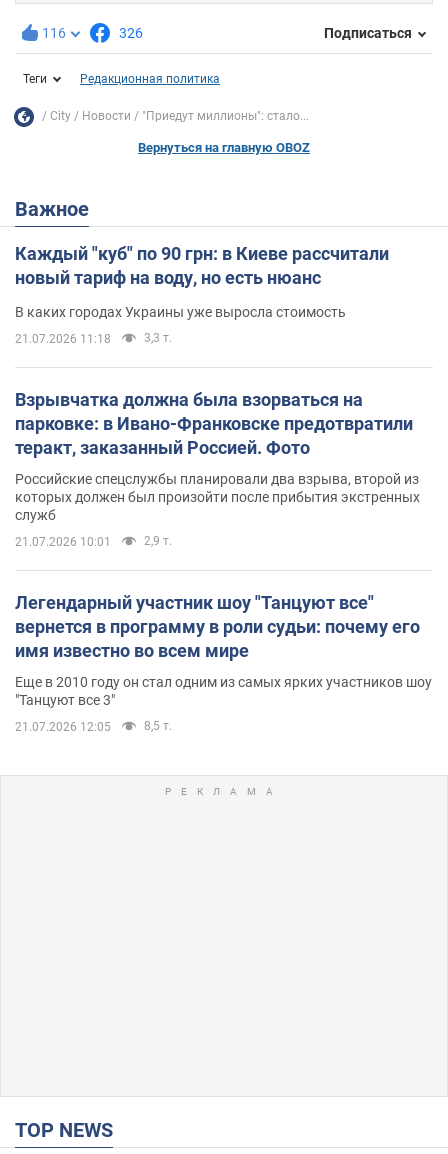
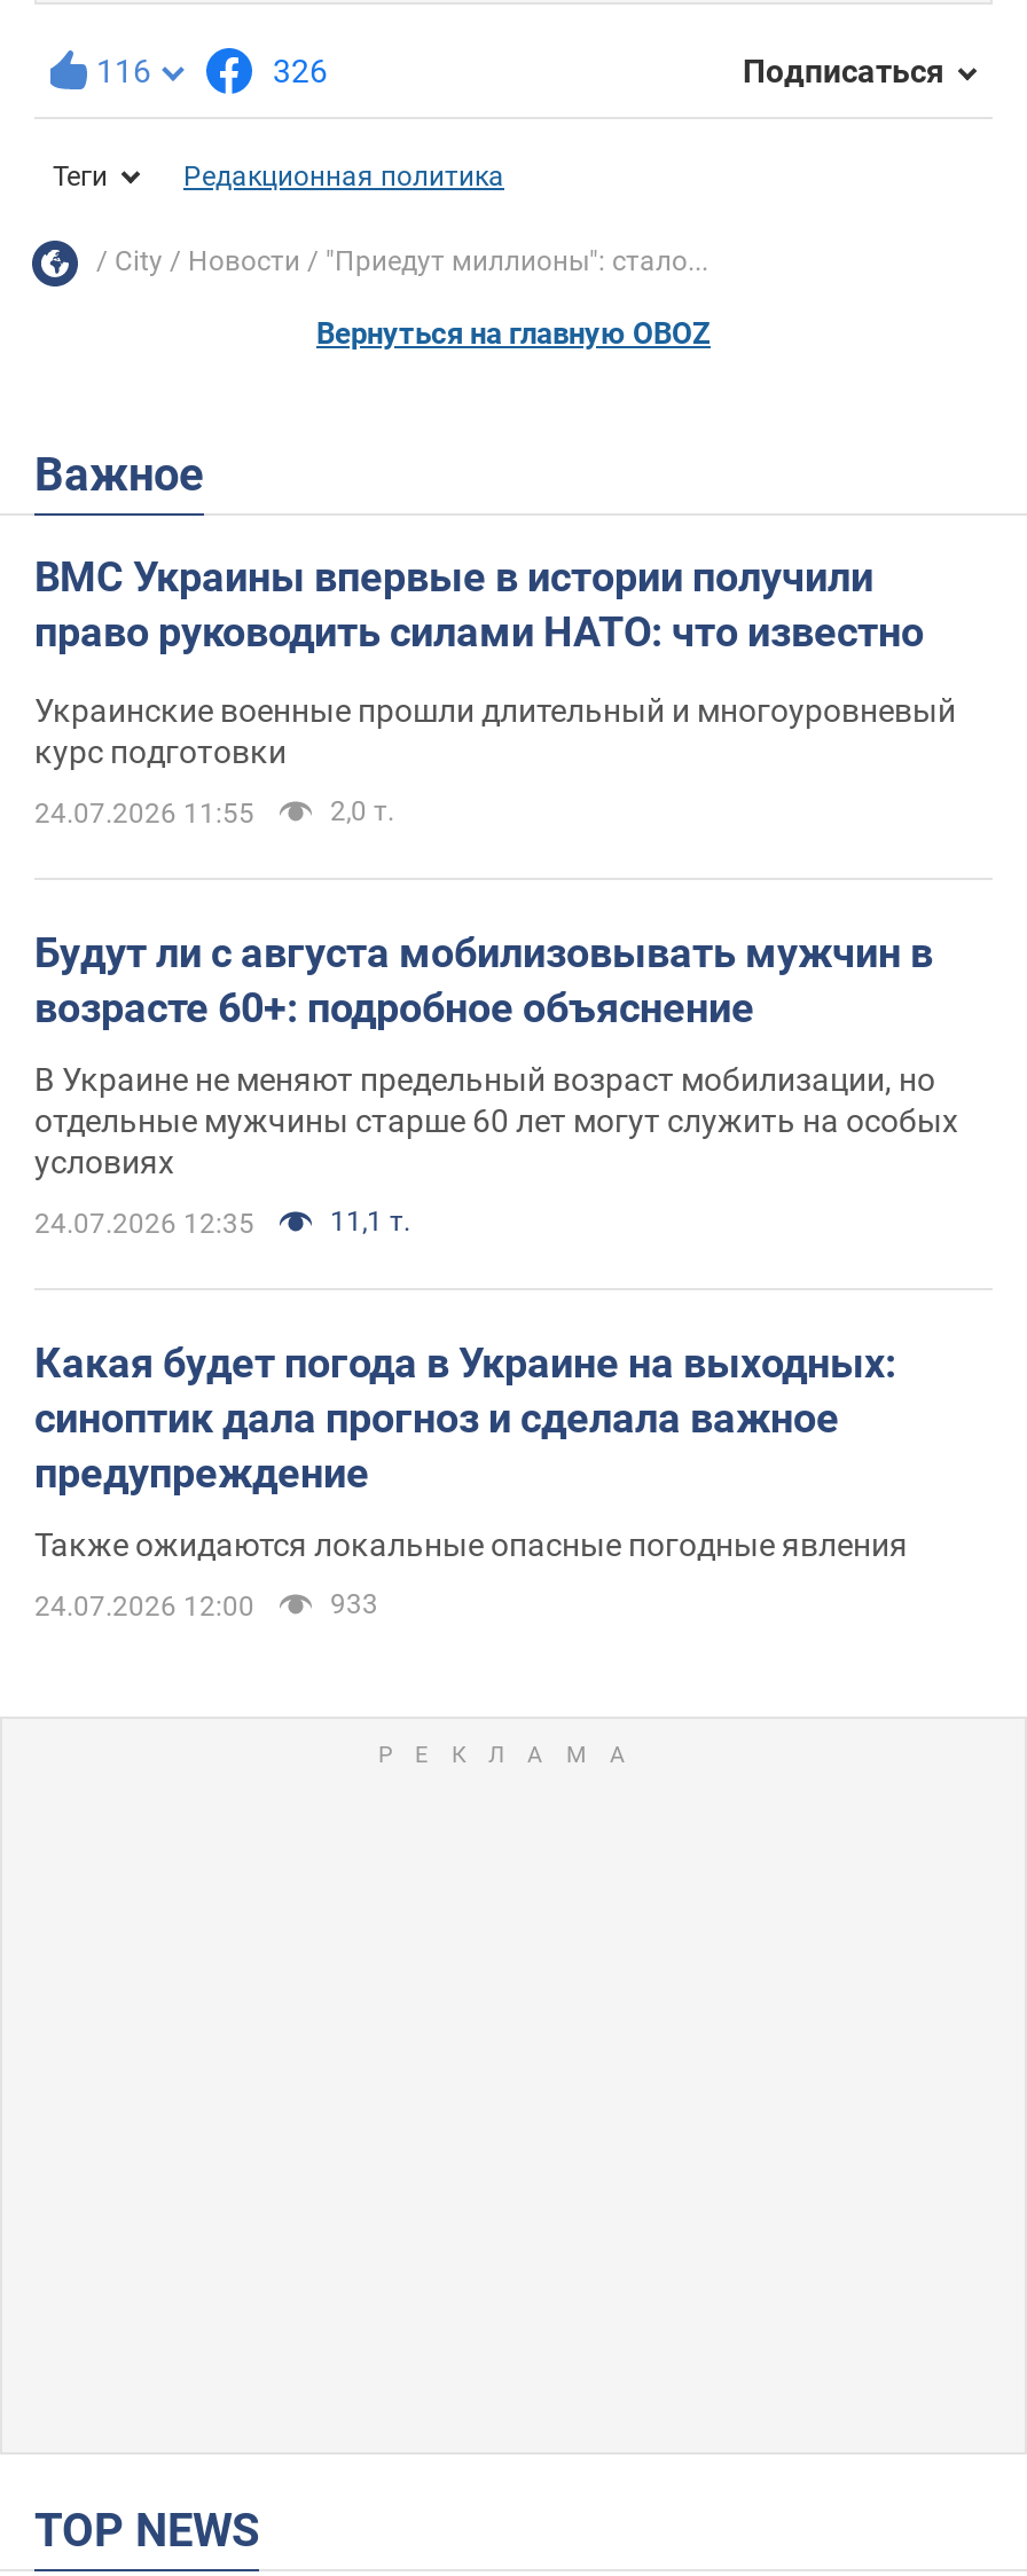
- Каждый "куб" по 90 грн: в Киеве рассчитали
- новый тариф на воду, но есть нюанс
+ ВМС Украины впервые в истории получили
+ право руководить силами НАТО: что известно

- В каких городах Украины уже выросла стоимость
+ Украинские военные прошли длительный и многоуровневый
+ курс подготовки

- 21.07.2026 11:18
- 3,3 т.
+ 24.07.2026 11:55
+ 2,0 т.

- Взрывчатка должна была взорваться на
- парковке: в Ивано-Франковске предотвратили
- теракт, заказанный Россией. Фото
+ Будут ли с августа мобилизовывать мужчин в
+ возрасте 60+: подробное объяснение

- Российские спецслужбы планировали два взрыва, второй из
- которых должен был произойти после прибытия экстренных
- служб
+ В Украине не меняют предельный возраст мобилизации, но
+ отдельные мужчины старше 60 лет могут служить на особых
+ условиях

- 21.07.2026 10:01
- 2,9 т.
+ 24.07.2026 12:35
+ 11,1 т.

- Легендарный участник шоу "Танцуют все"
- вернется в программу в роли судьи: почему его
- имя известно во всем мире
+ Какая будет погода в Украине на выходных:
+ синоптик дала прогноз и сделала важное
+ предупреждение

- Еще в 2010 году он стал одним из самых ярких участников шоу
- "Танцуют все 3"
+ Также ожидаются локальные опасные погодные явления

- 21.07.2026 12:05
- 8,5 т.
+ 24.07.2026 12:00
+ 933
